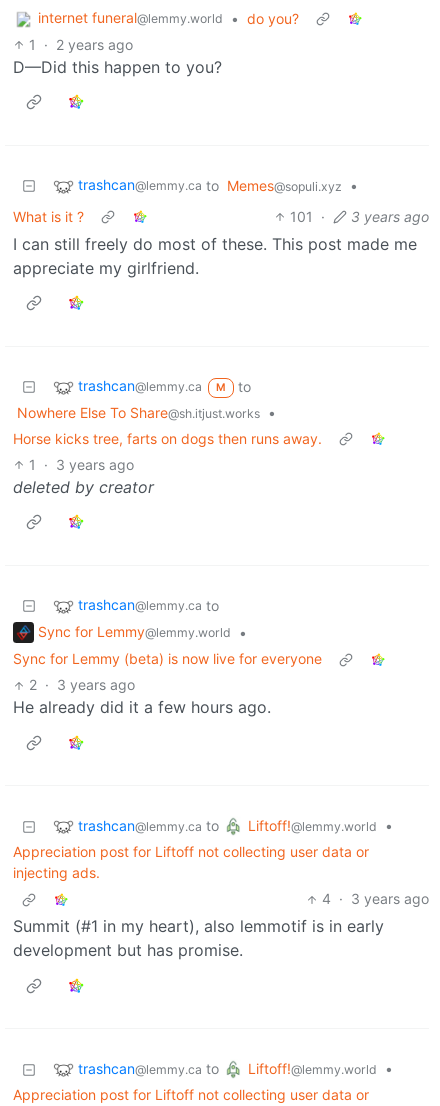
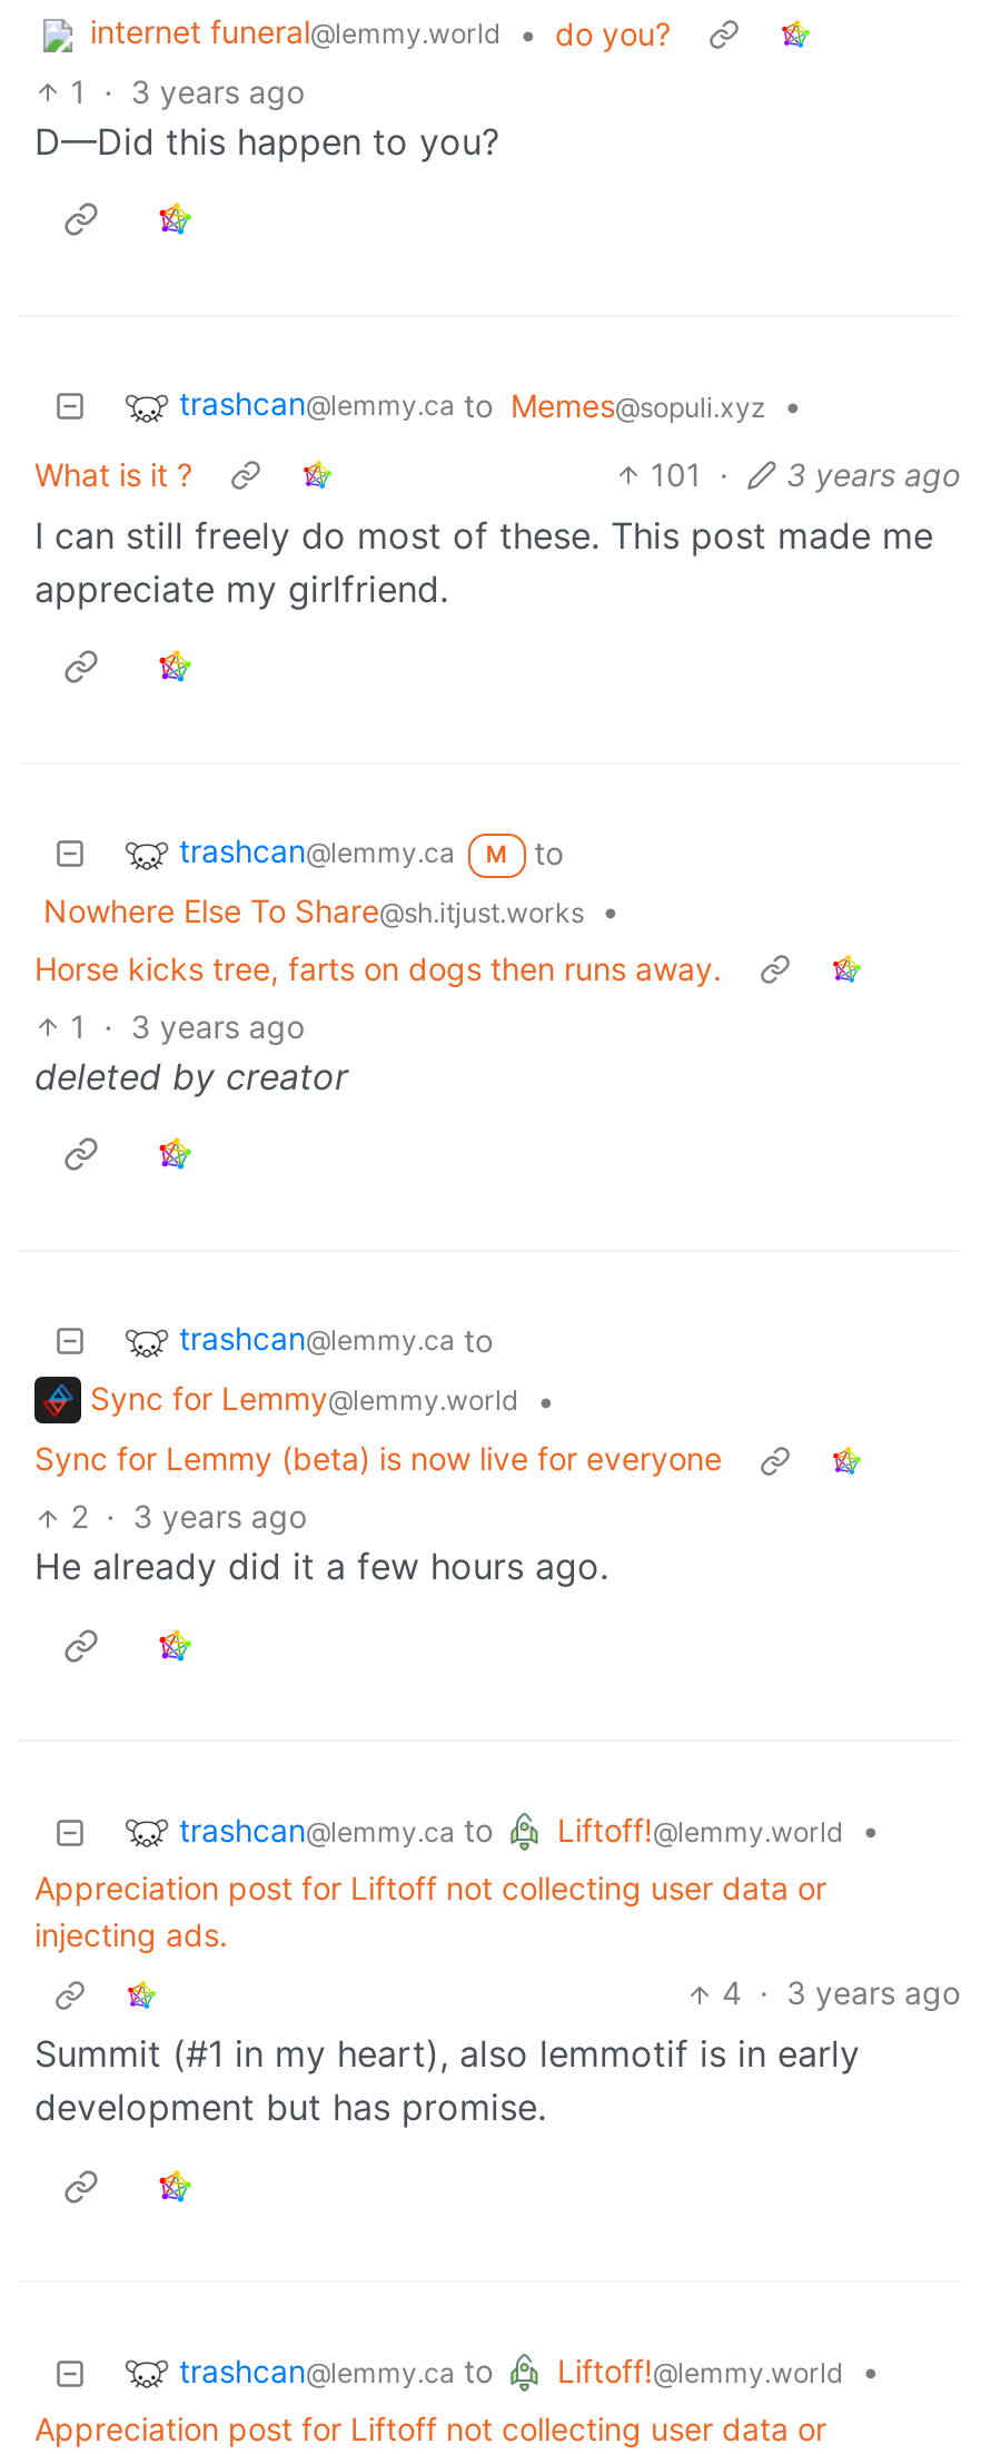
- 1 · 2 years ago
+ 1 · 3 years ago
